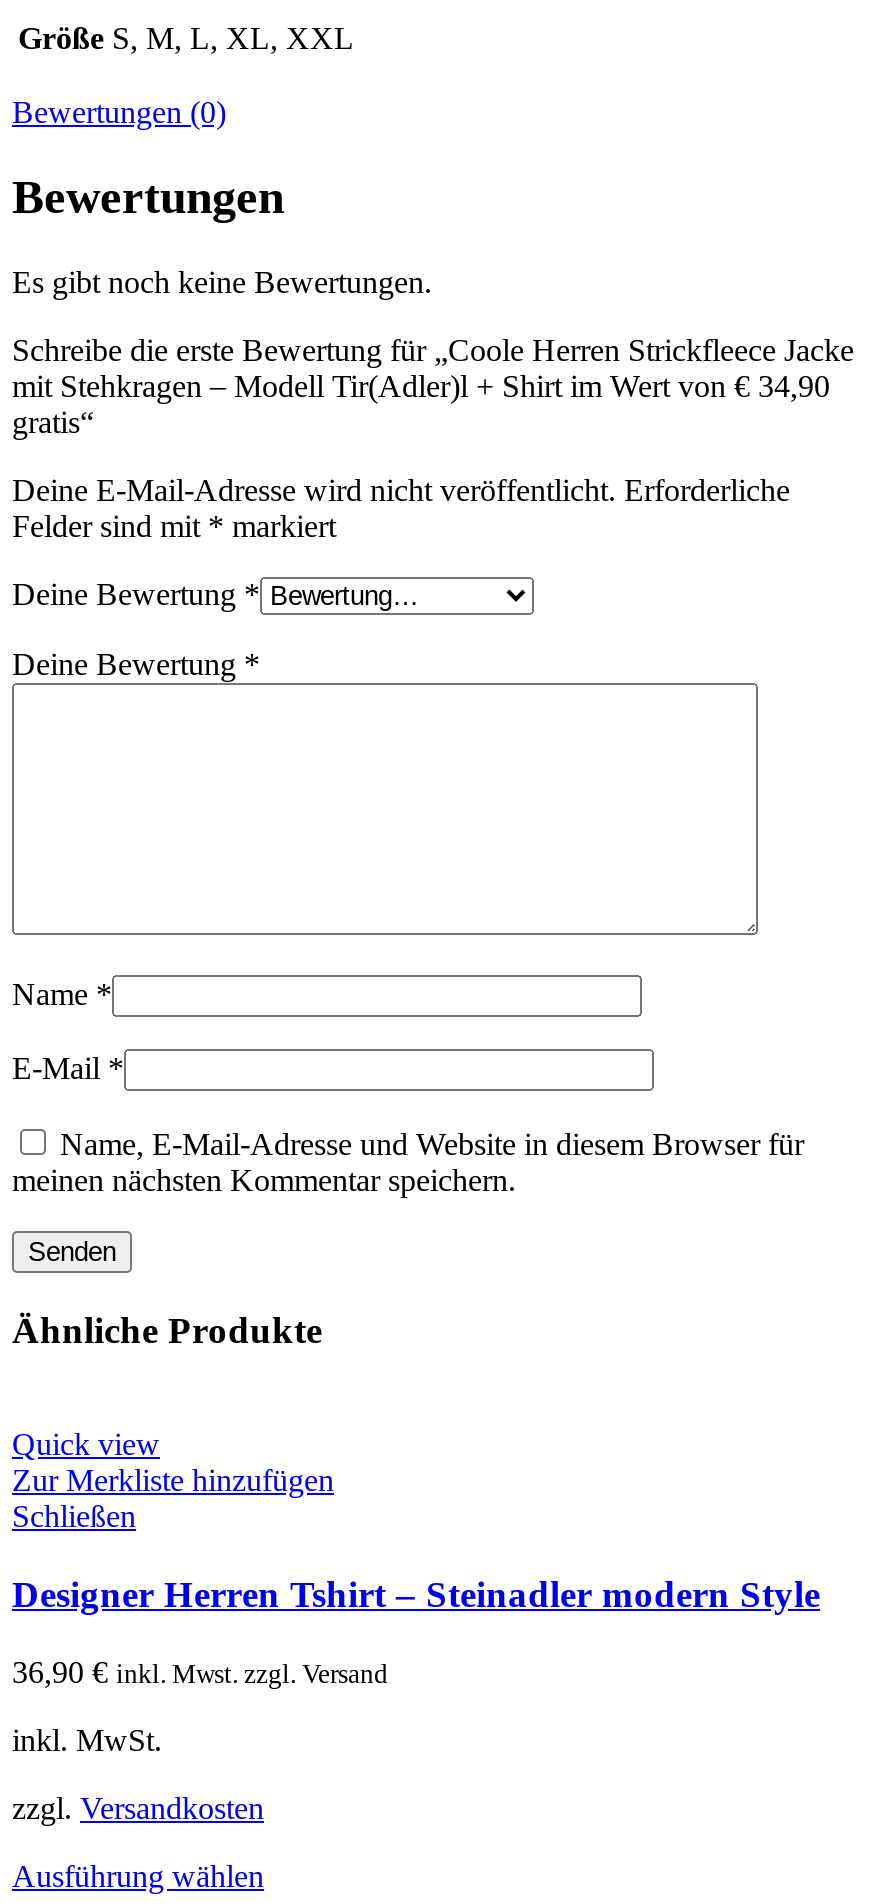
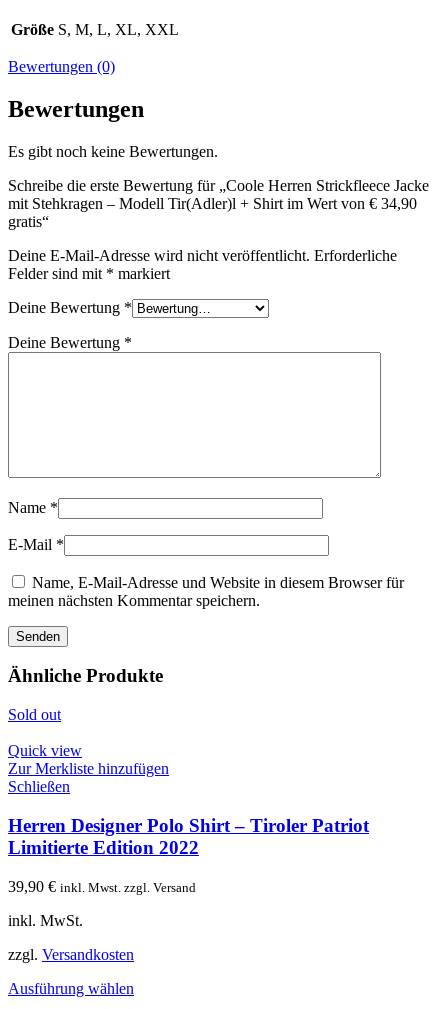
+ Sold out

- Designer Herren Tshirt – Steinadler modern Style
+ Herren Designer Polo Shirt – Tiroler Patriot
+ Limitierte Edition 2022

- 36,90 € inkl. Mwst. zzgl. Versand
+ 39,90 € inkl. Mwst. zzgl. Versand
